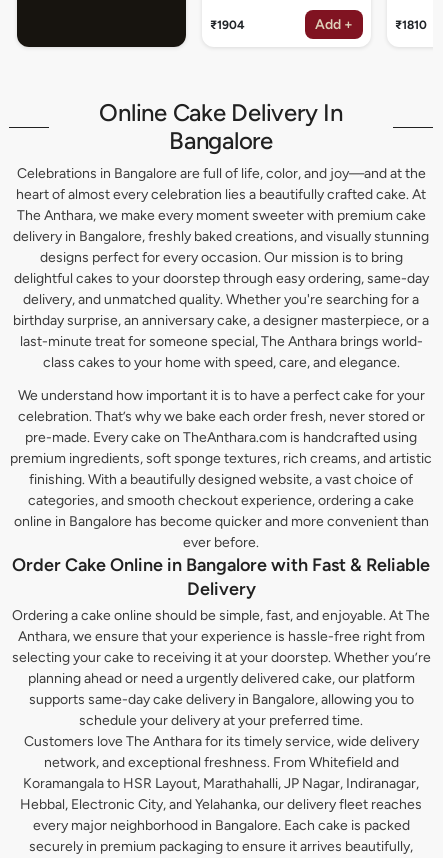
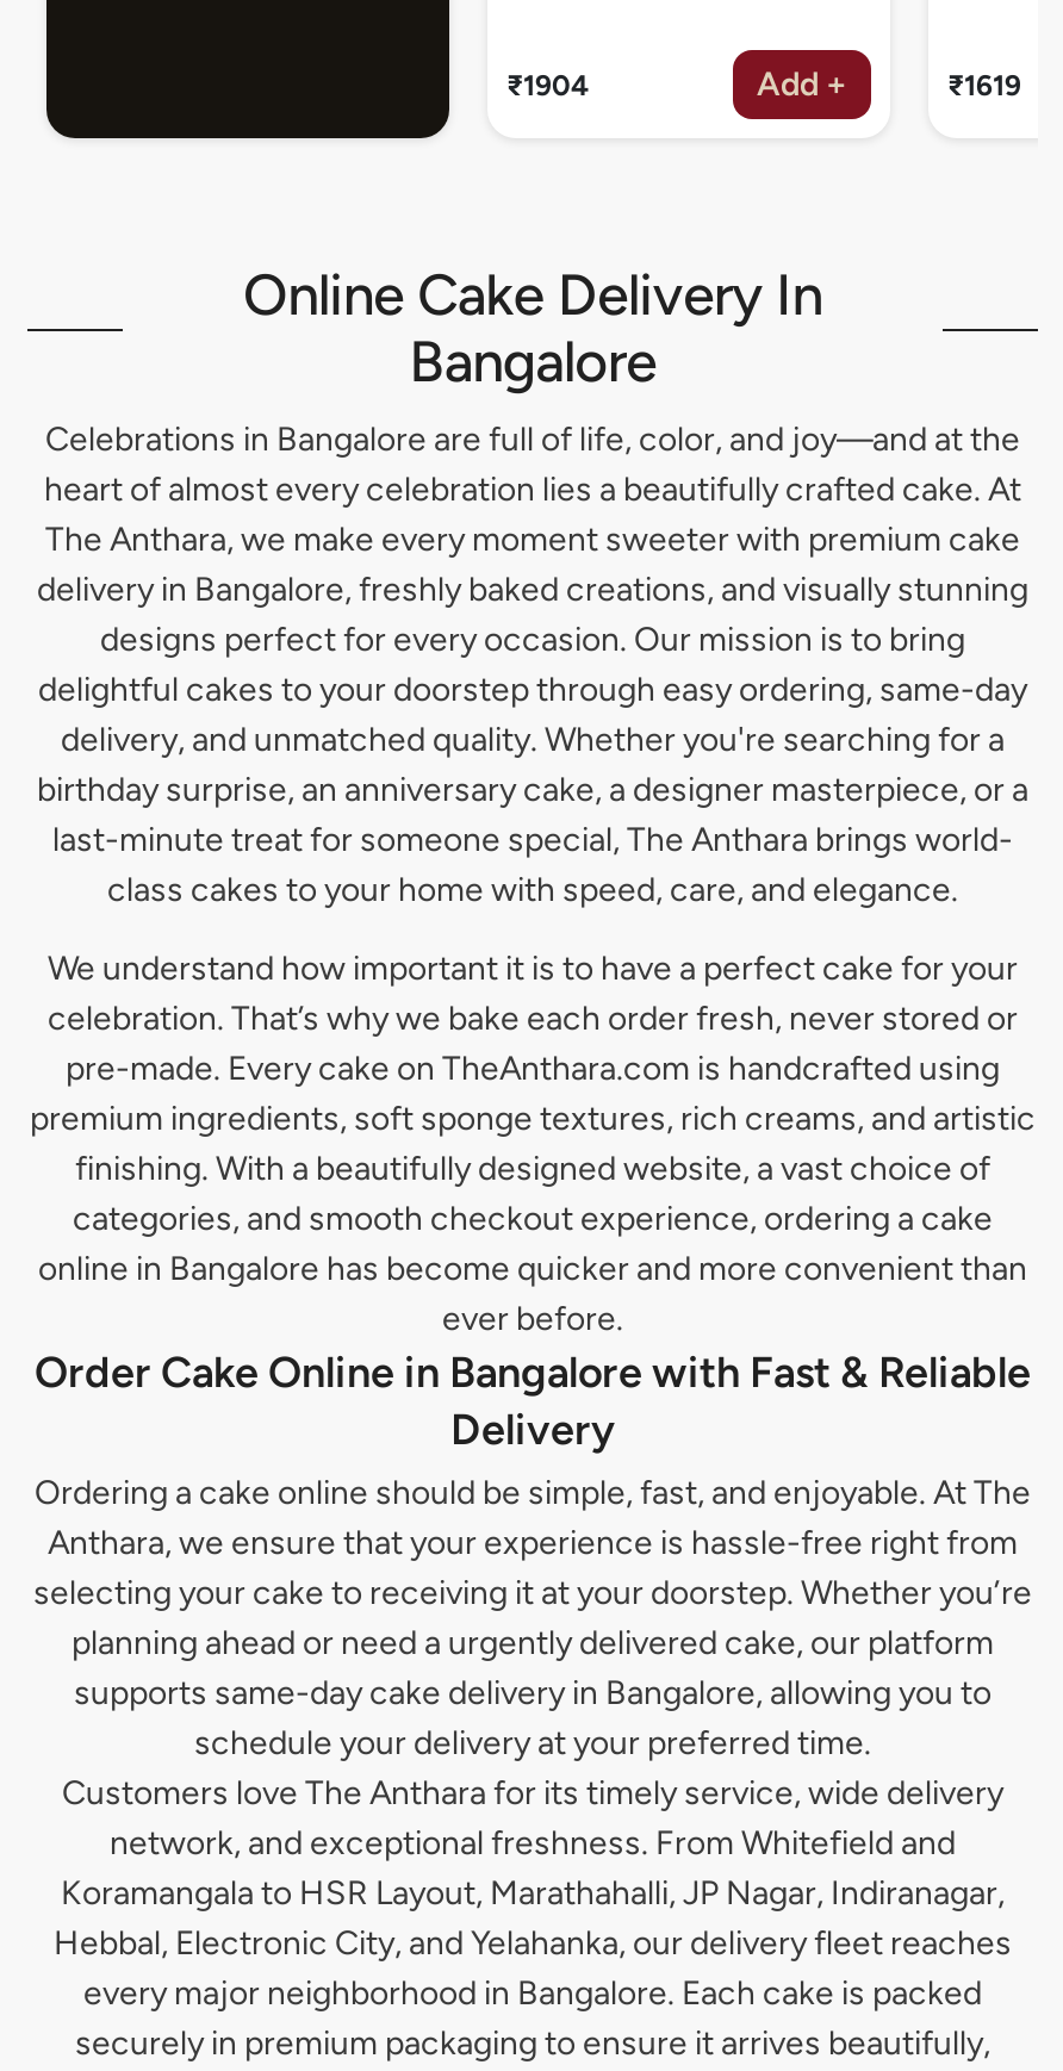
- ₹1810
+ ₹1619
